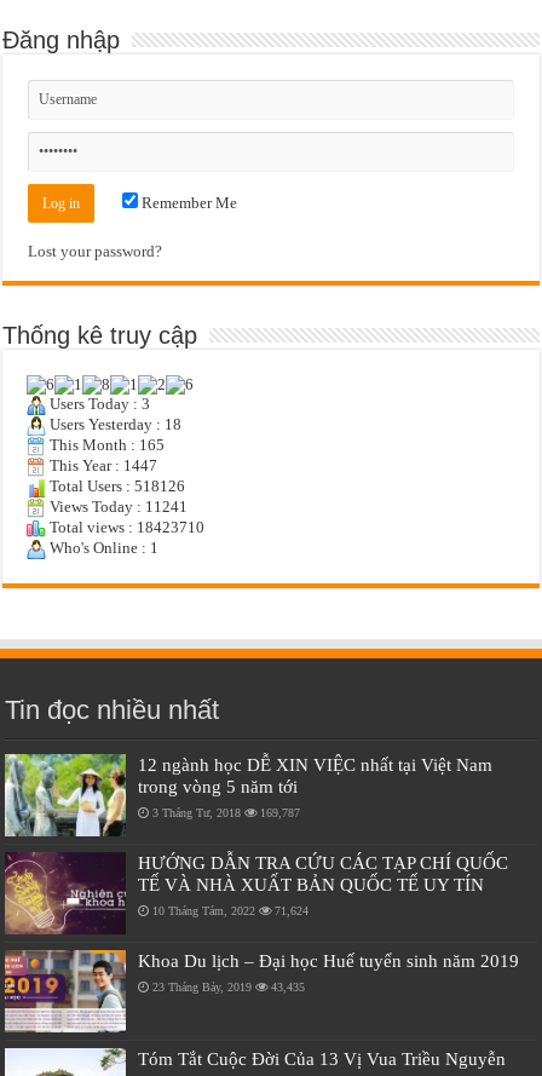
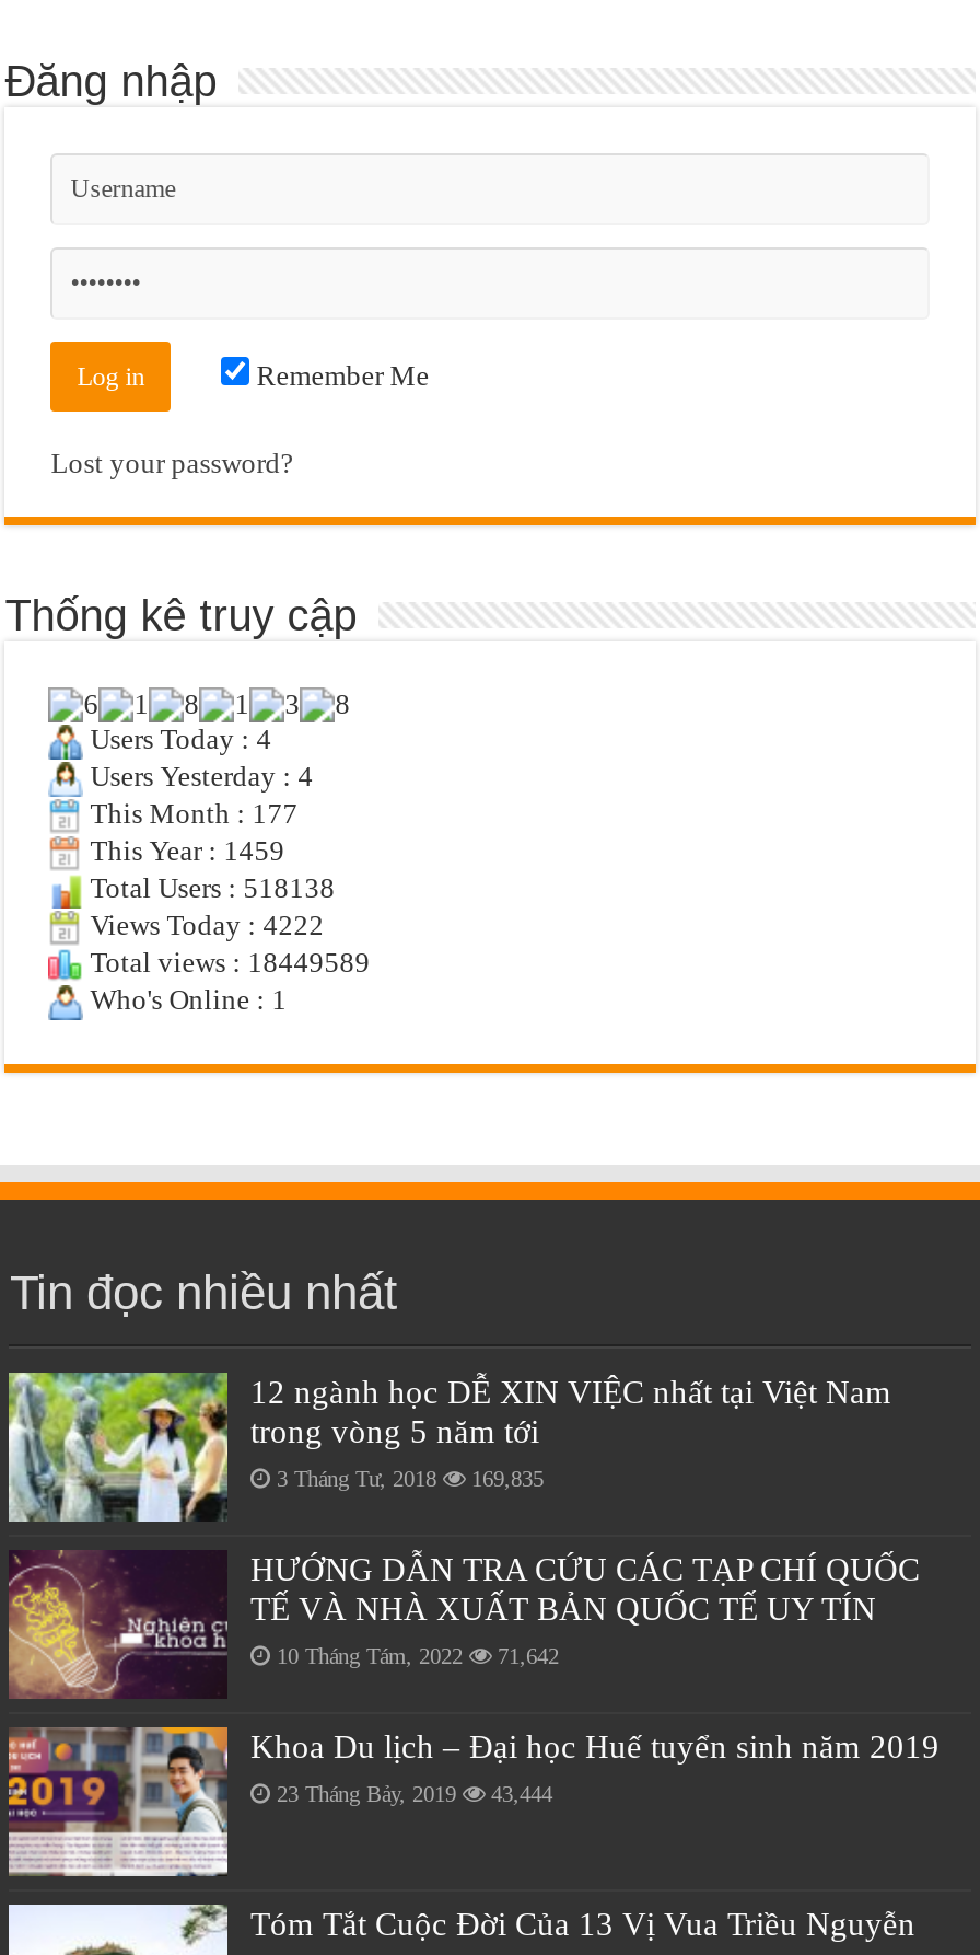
- Users Today : 3
+ Users Today : 4

- Users Yesterday : 18
+ Users Yesterday : 4

- This Month : 165
+ This Month : 177

- This Year : 1447
+ This Year : 1459

- Total Users : 518126
+ Total Users : 518138

- Views Today : 11241
+ Views Today : 4222

- Total views : 18423710
+ Total views : 18449589

- 3 Tháng Tư, 2018 169,787
+ 3 Tháng Tư, 2018 169,835

- 10 Tháng Tám, 2022 71,624
+ 10 Tháng Tám, 2022 71,642

- 23 Tháng Bảy, 2019 43,435
+ 23 Tháng Bảy, 2019 43,444
